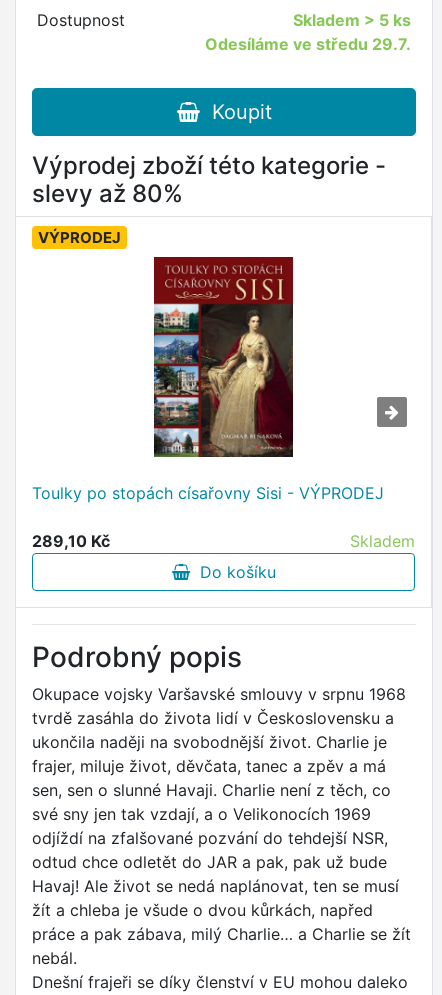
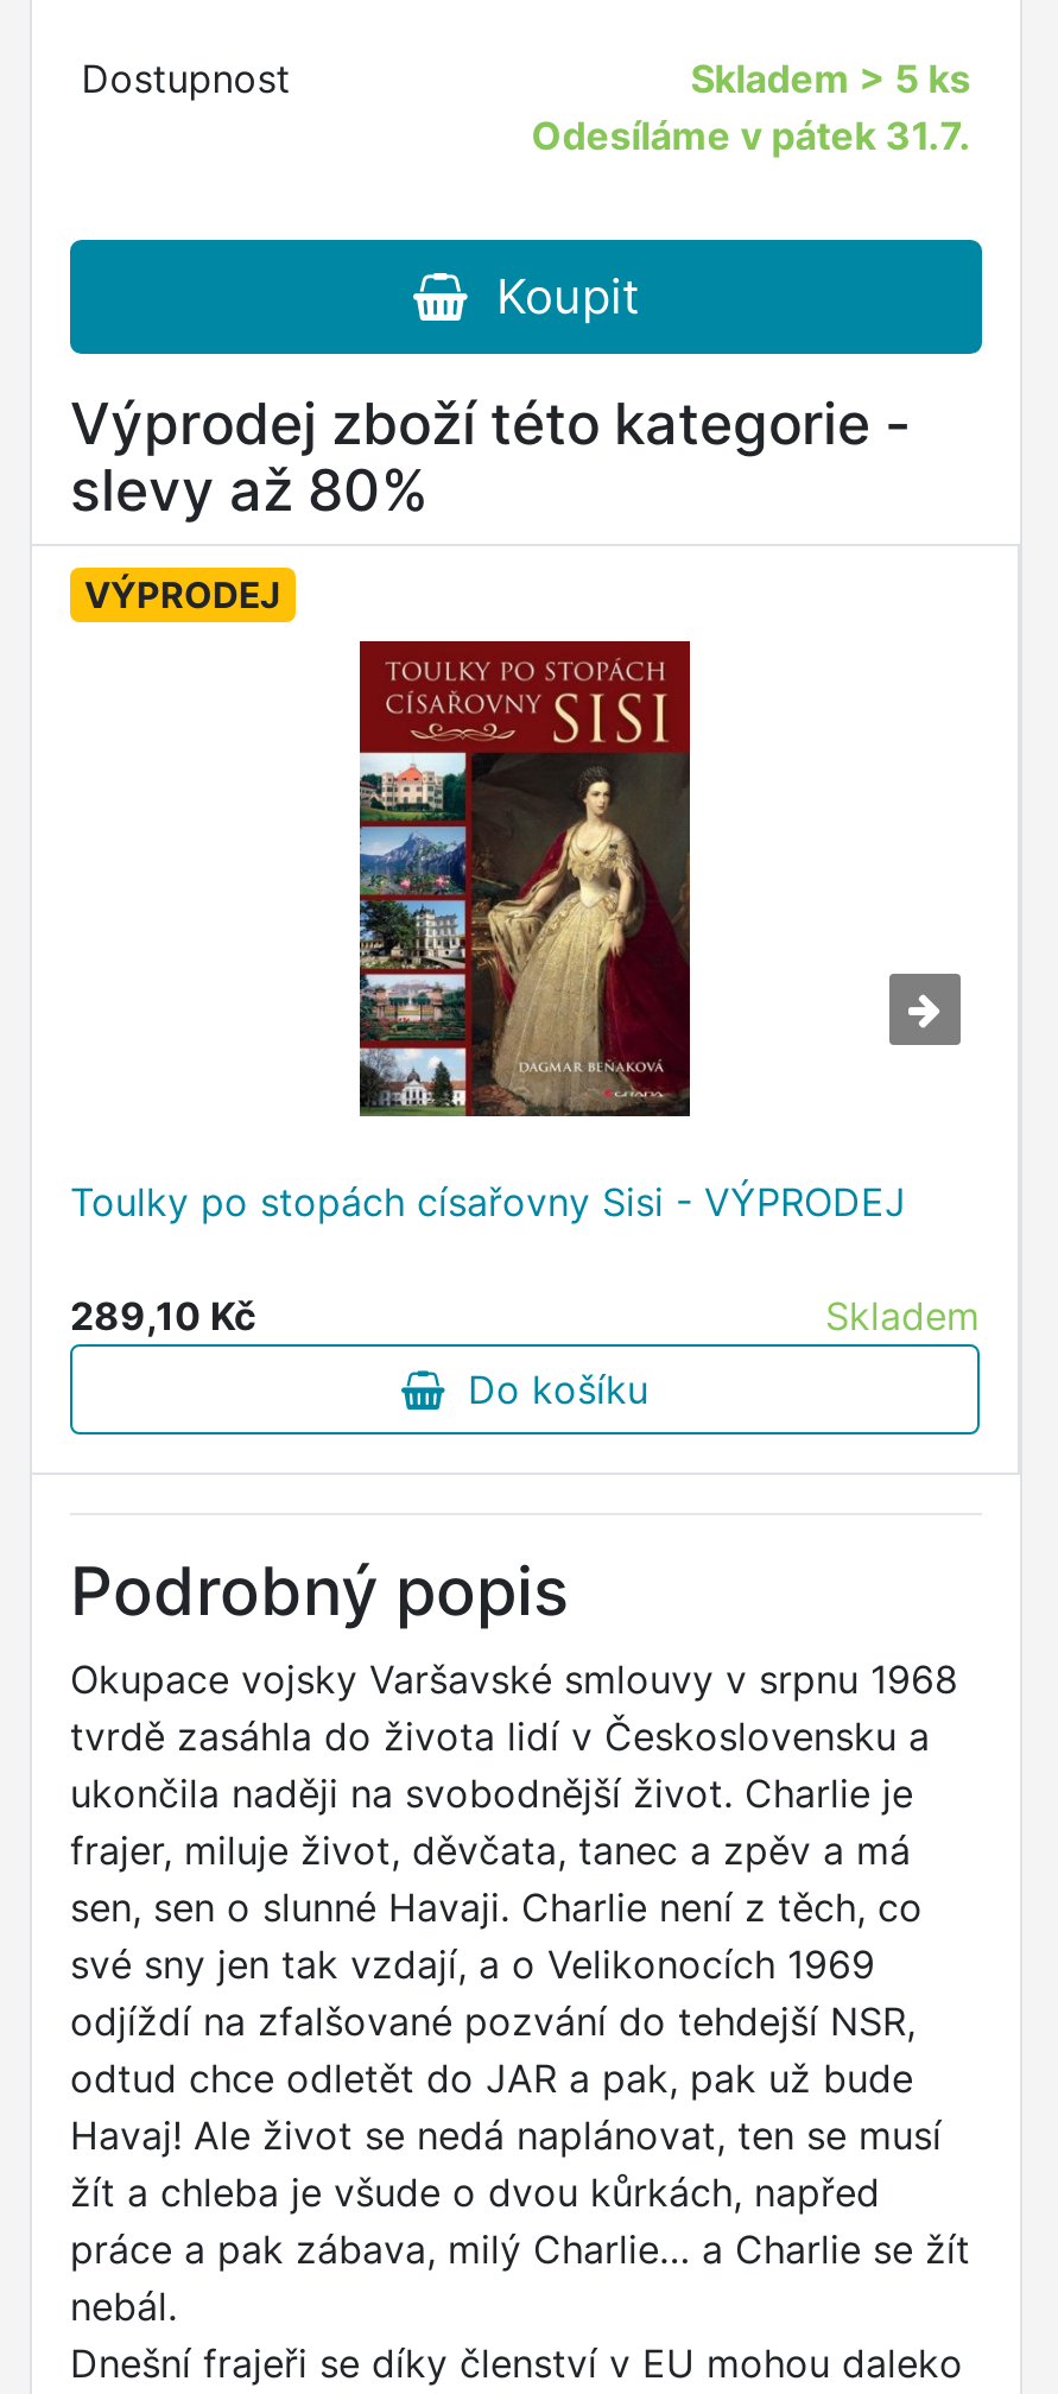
- Odesíláme ve středu 29.7.
+ Odesíláme v pátek 31.7.
